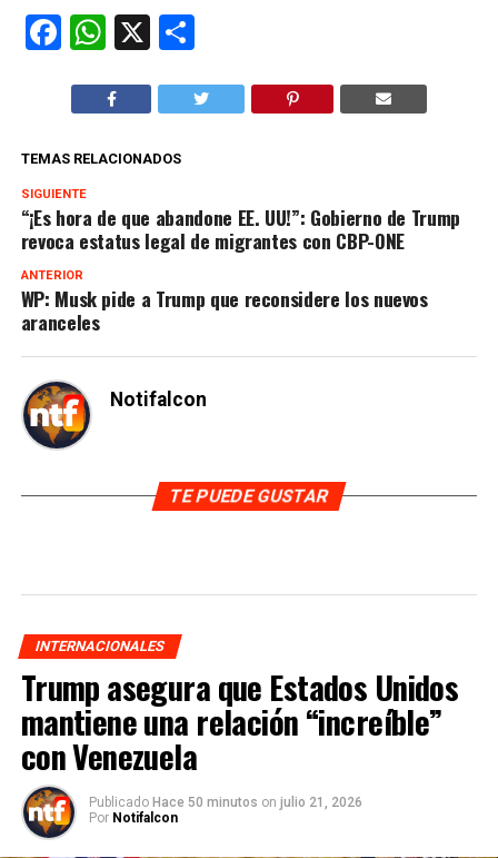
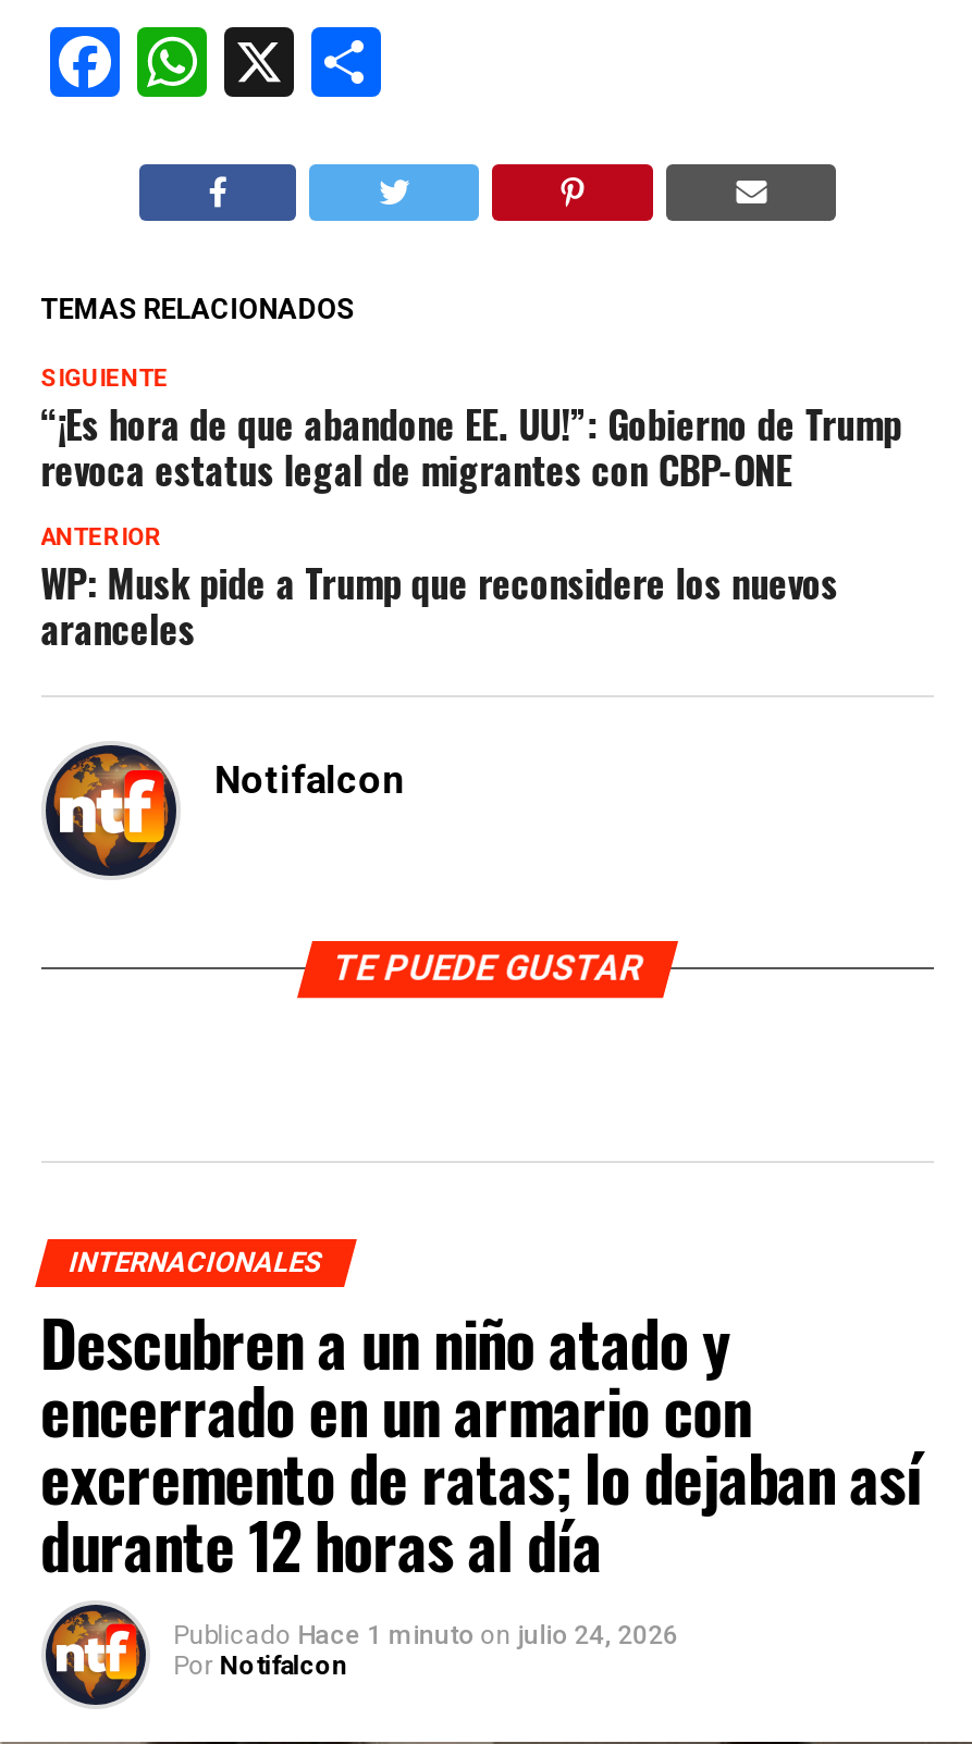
- Trump asegura que Estados Unidos
- mantiene una relación “increíble”
- con Venezuela
- Publicado Hace 50 minutos on julio 21, 2026
+ Descubren a un niño atado y
+ encerrado en un armario con
+ excremento de ratas; lo dejaban así
+ durante 12 horas al día
+ Publicado Hace 1 minuto on julio 24, 2026
